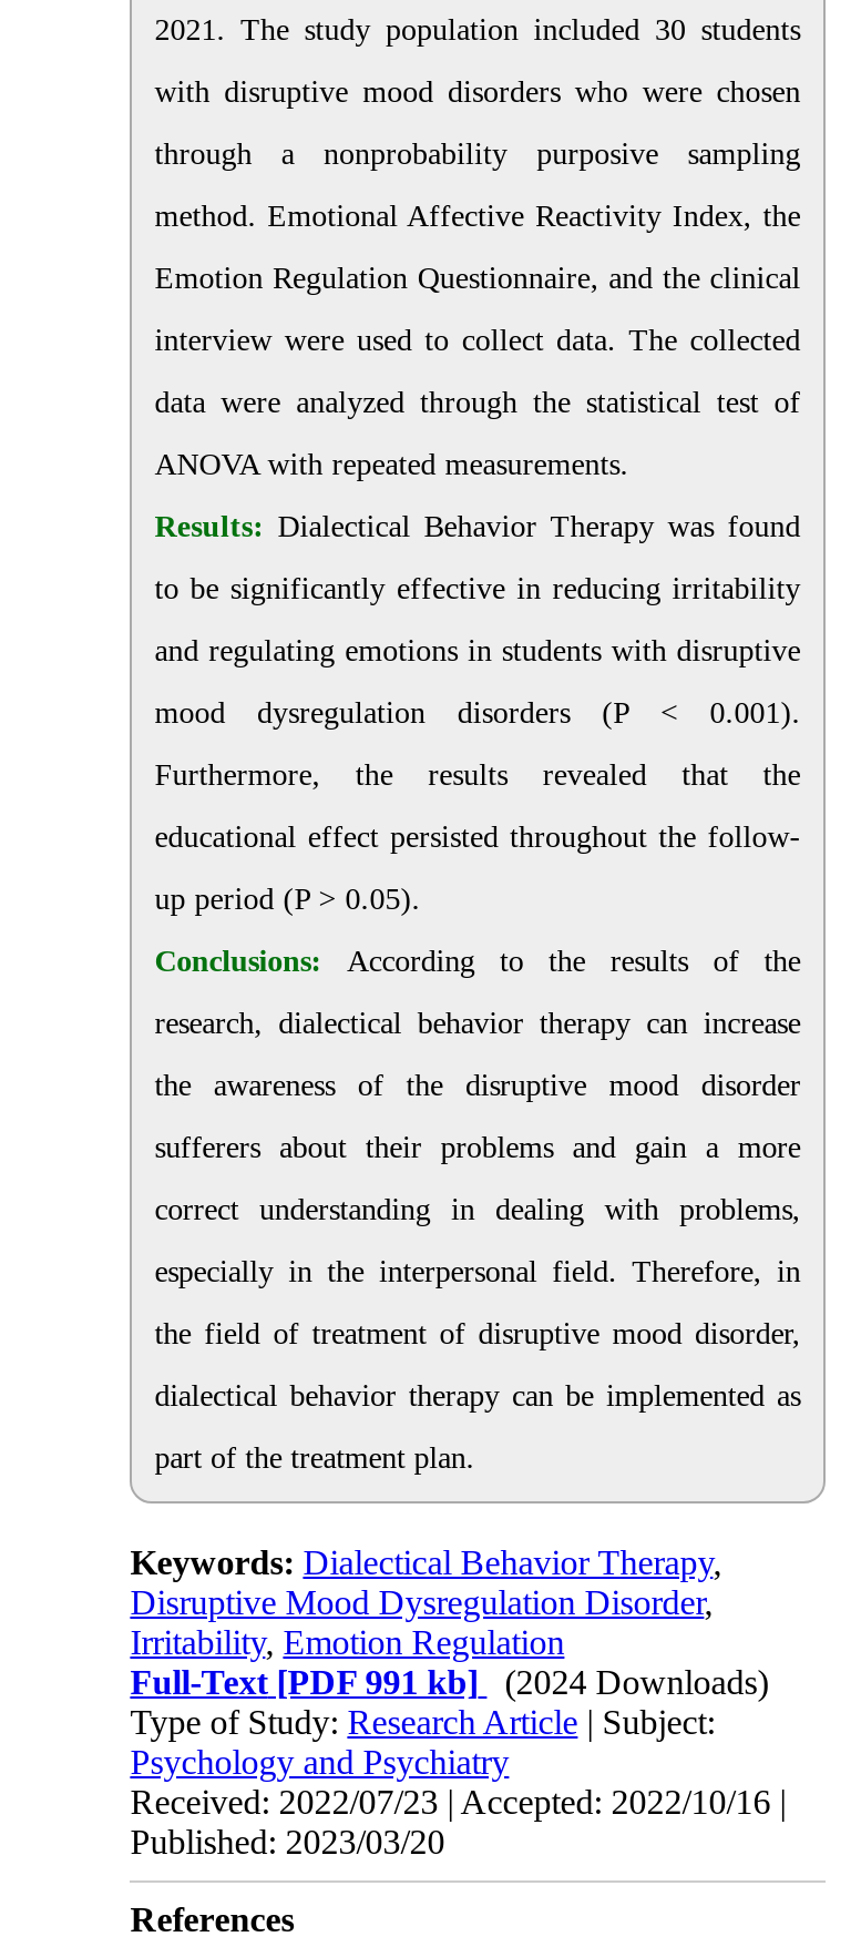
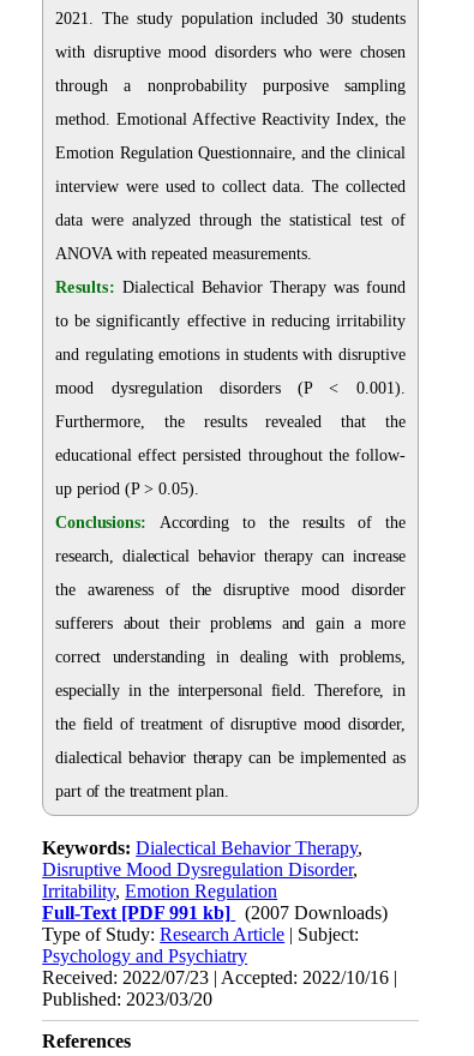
- Full-Text [PDF 991 kb] (2024 Downloads)
+ Full-Text [PDF 991 kb] (2007 Downloads)
